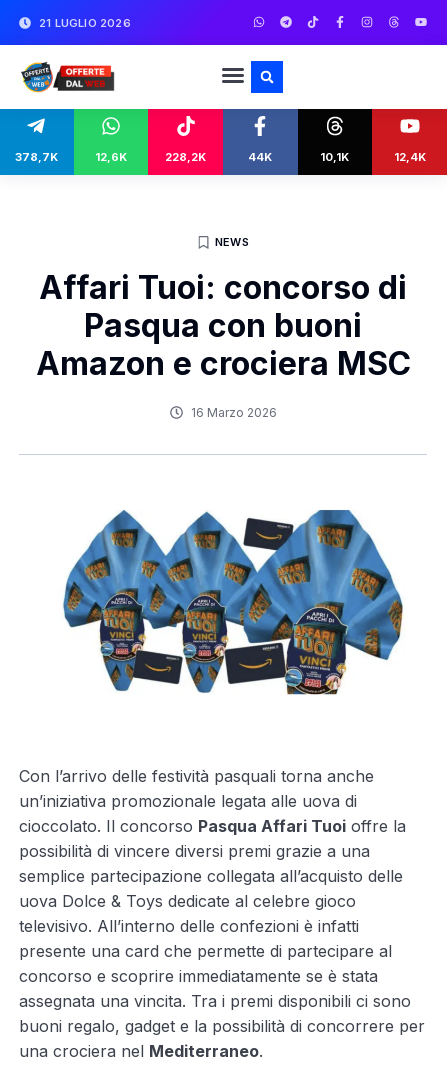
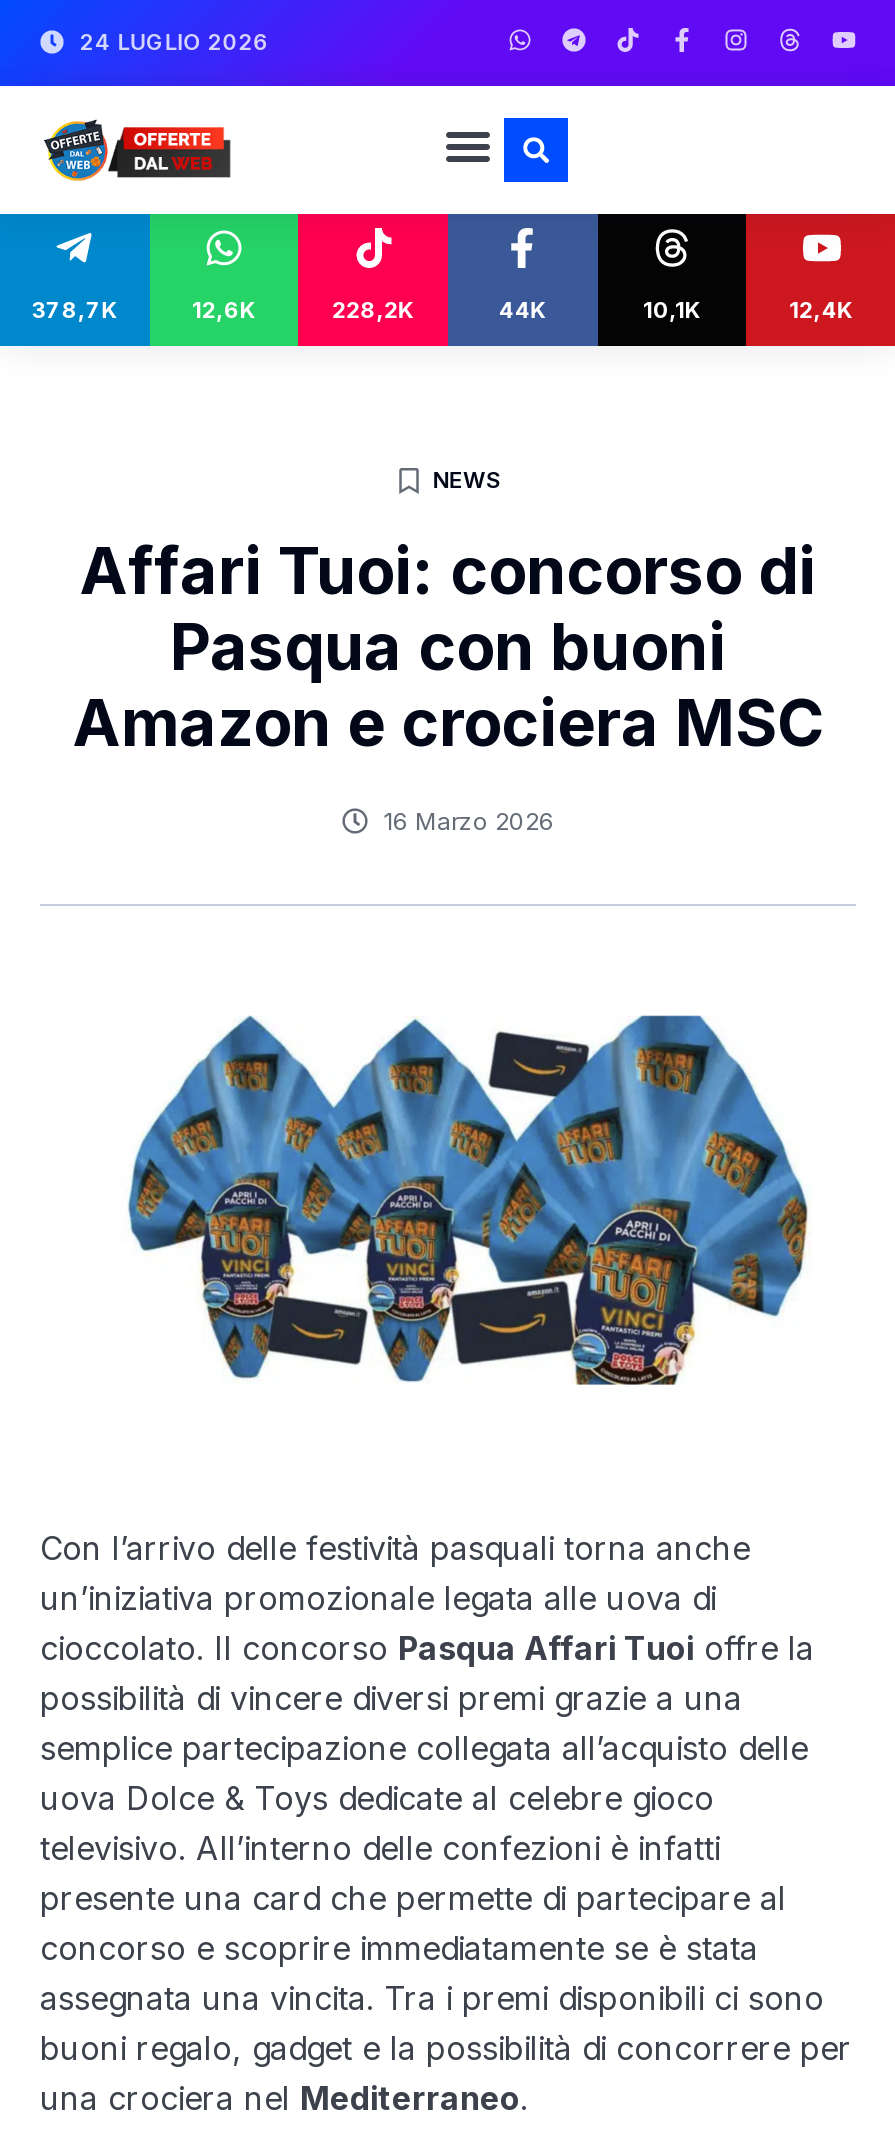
- 21 LUGLIO 2026
+ 24 LUGLIO 2026
